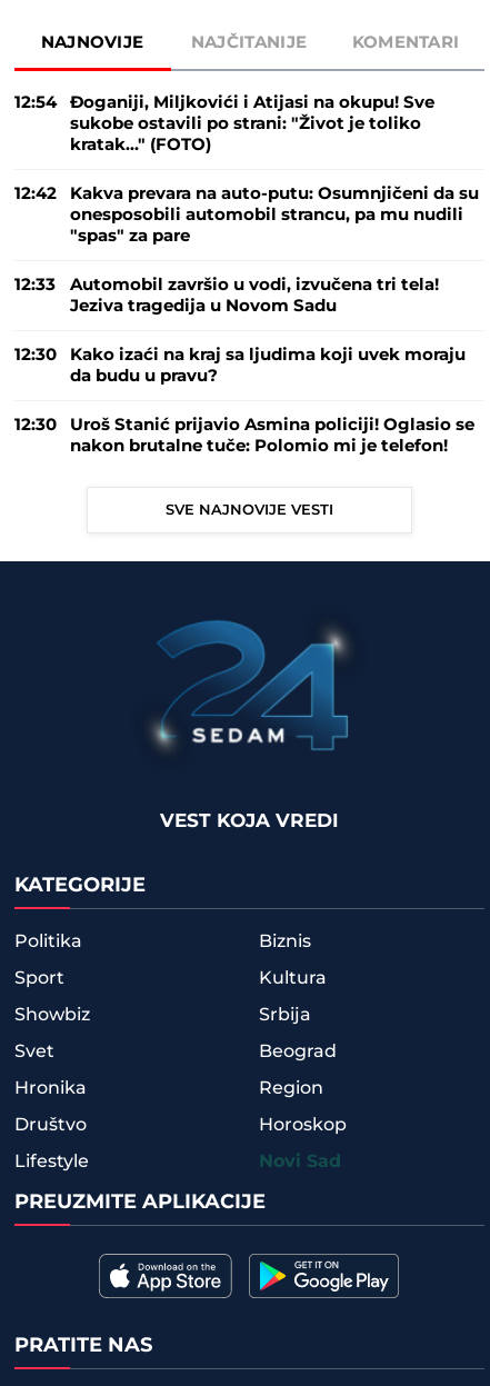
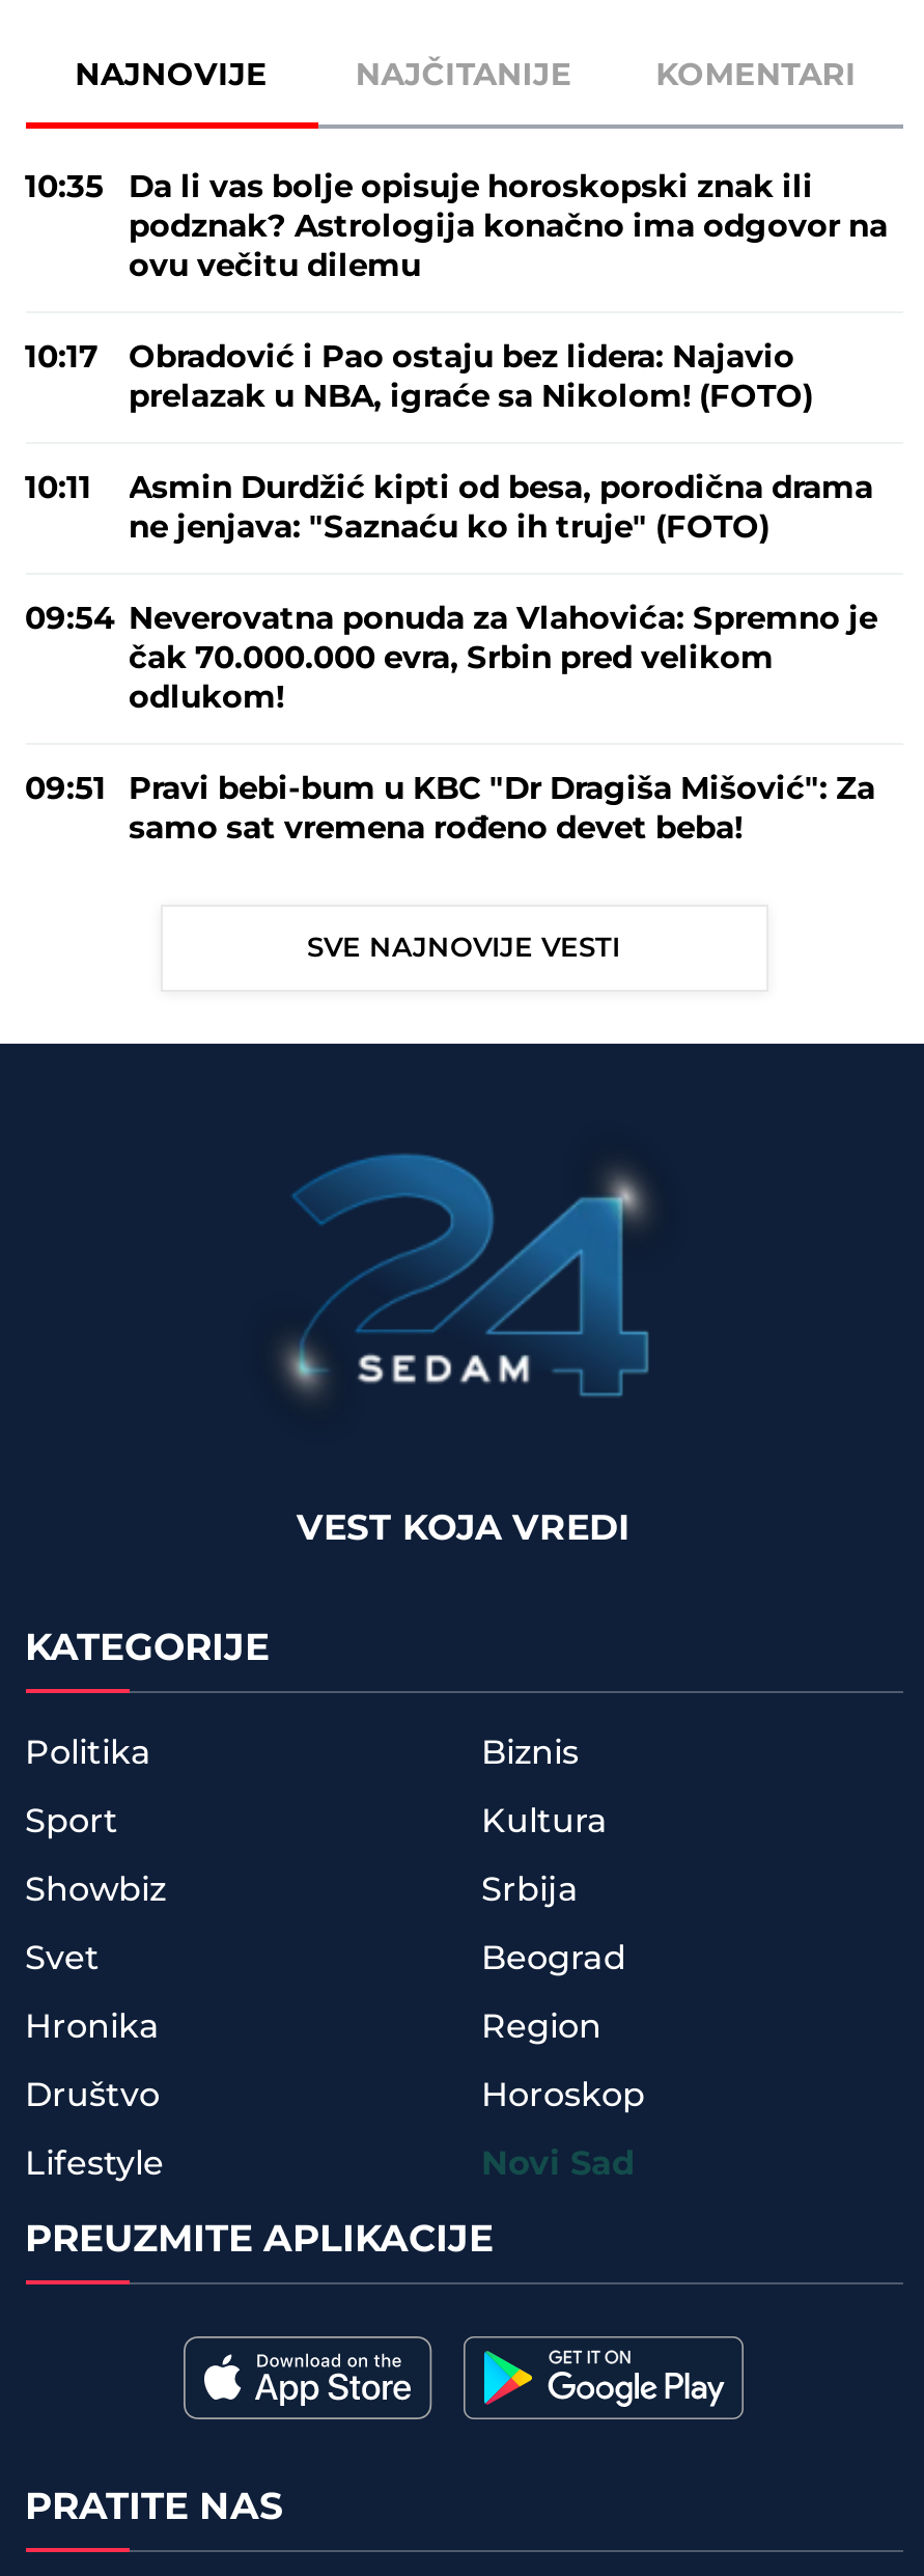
- 12:54
+ 10:35

- Đoganiji, Miljkovići i Atijasi na okupu! Sve
- sukobe ostavili po strani: "Život je toliko
- kratak..." (FOTO)
+ Da li vas bolje opisuje horoskopski znak ili
+ podznak? Astrologija konačno ima odgovor na
+ ovu večitu dilemu

- 12:42
+ 10:17

- Kakva prevara na auto-putu: Osumnjičeni da su
- onesposobili automobil strancu, pa mu nudili
- "spas" za pare
+ Obradović i Pao ostaju bez lidera: Najavio
+ prelazak u NBA, igraće sa Nikolom! (FOTO)

- 12:33
+ 10:11

- Automobil završio u vodi, izvučena tri tela!
- Jeziva tragedija u Novom Sadu
+ Asmin Durdžić kipti od besa, porodična drama
+ ne jenjava: "Saznaću ko ih truje" (FOTO)

- 12:30
+ 09:54

- Kako izaći na kraj sa ljudima koji uvek moraju
- da budu u pravu?
+ Neverovatna ponuda za Vlahovića: Spremno je
+ čak 70.000.000 evra, Srbin pred velikom
+ odlukom!

- 12:30
+ 09:51

- Uroš Stanić prijavio Asmina policiji! Oglasio se
- nakon brutalne tuče: Polomio mi je telefon!
+ Pravi bebi-bum u KBC "Dr Dragiša Mišović": Za
+ samo sat vremena rođeno devet beba!
